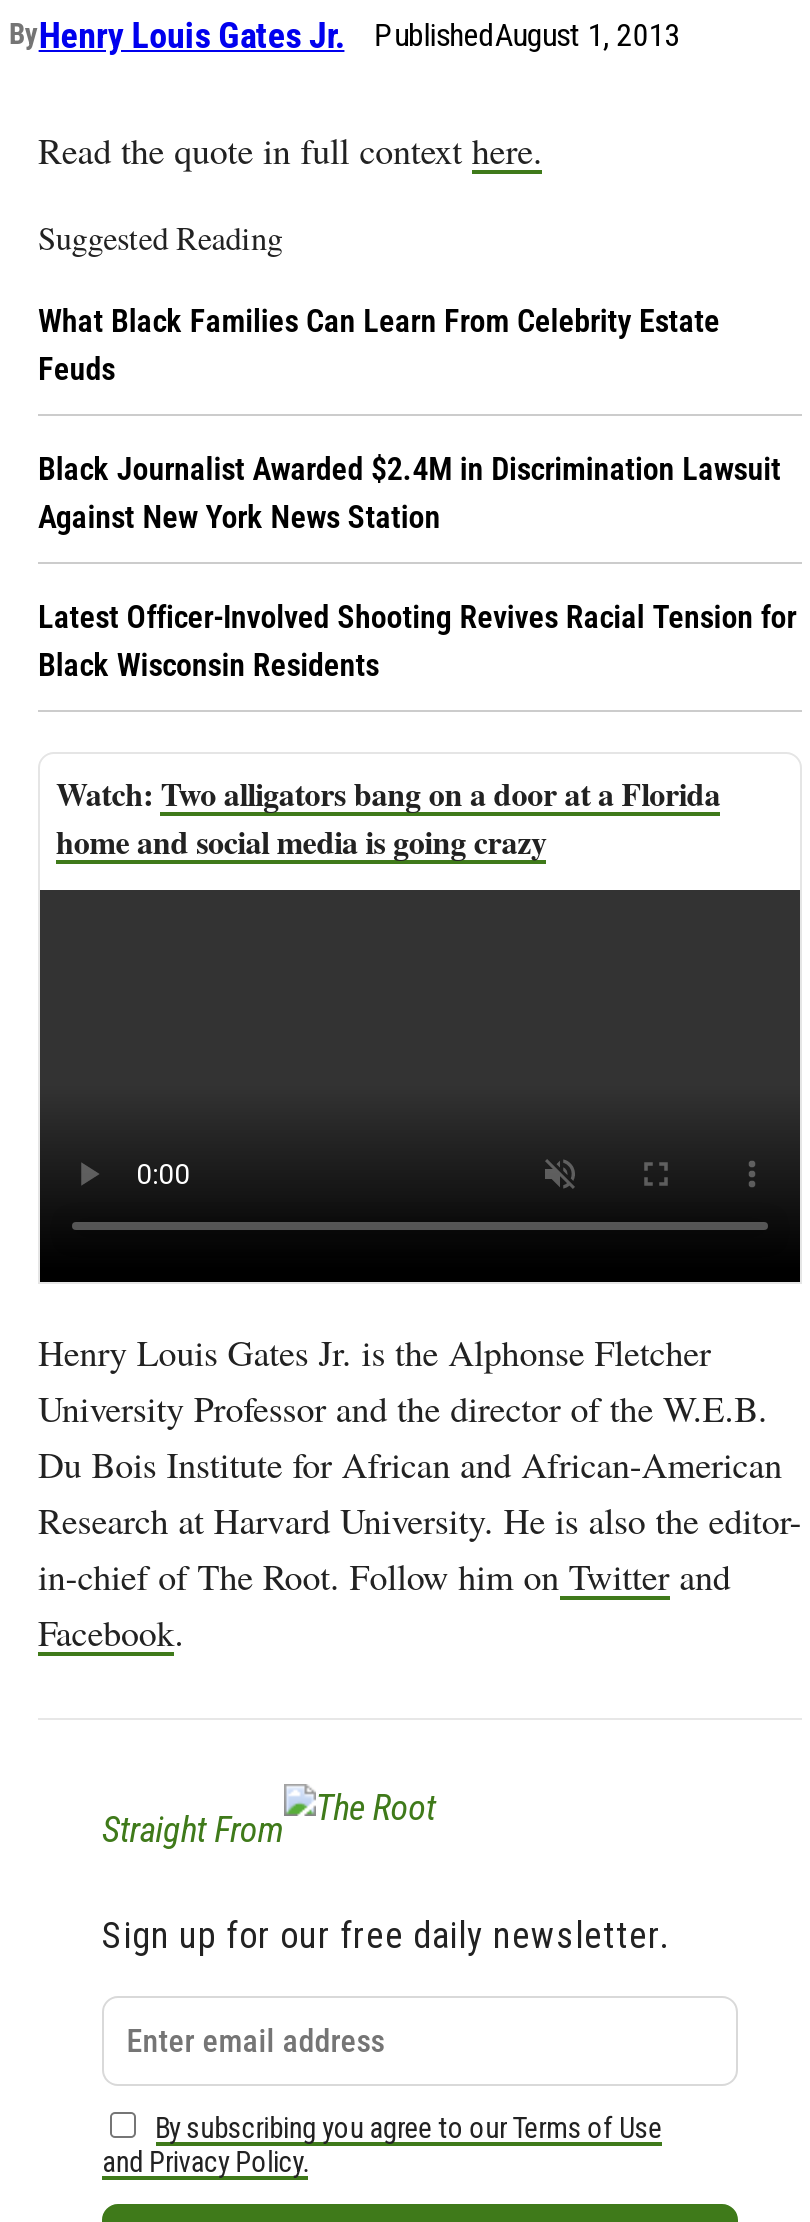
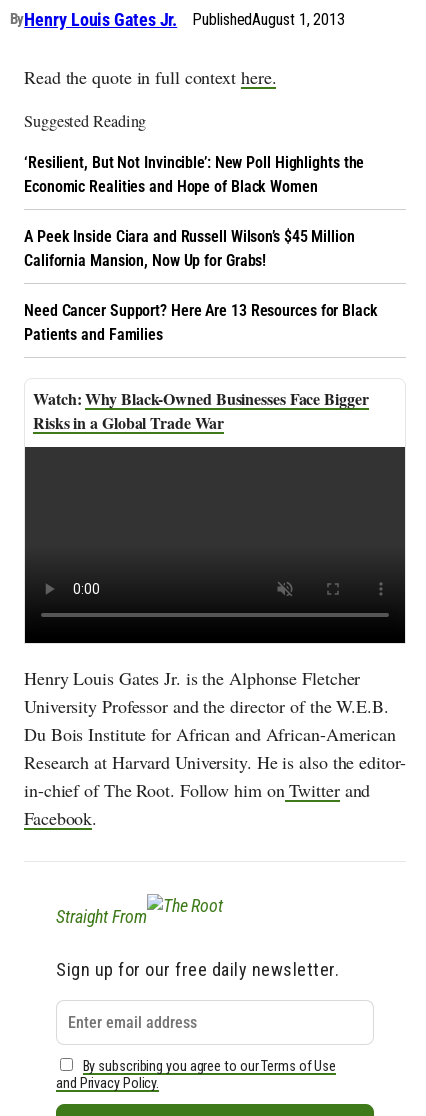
- What Black Families Can Learn From Celebrity Estate
- Feuds
+ ‘Resilient, But Not Invincible’: New Poll Highlights the
+ Economic Realities and Hope of Black Women

- Black Journalist Awarded $2.4M in Discrimination Lawsuit
- Against New York News Station
+ A Peek Inside Ciara and Russell Wilson’s $45 Million
+ California Mansion, Now Up for Grabs!

- Latest Officer-Involved Shooting Revives Racial Tension for
- Black Wisconsin Residents
+ Need Cancer Support? Here Are 13 Resources for Black
+ Patients and Families

- Two alligators bang on a door at a Florida
- home and social media is going crazy
+ Why Black-Owned Businesses Face Bigger
+ Risks in a Global Trade War
